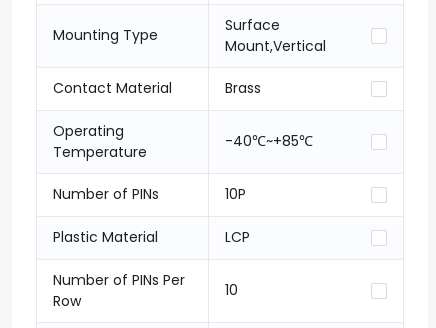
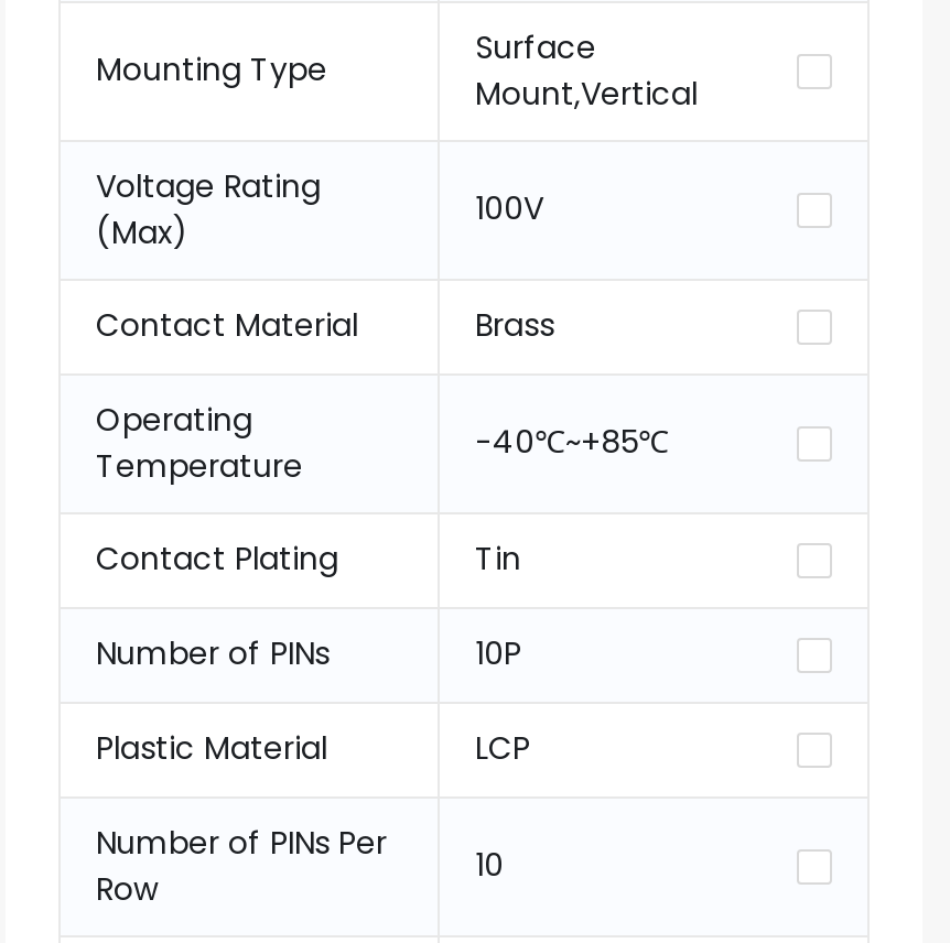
+ Voltage Rating
+ (Max)

+ 100V

+ Contact Plating
+ Tin
